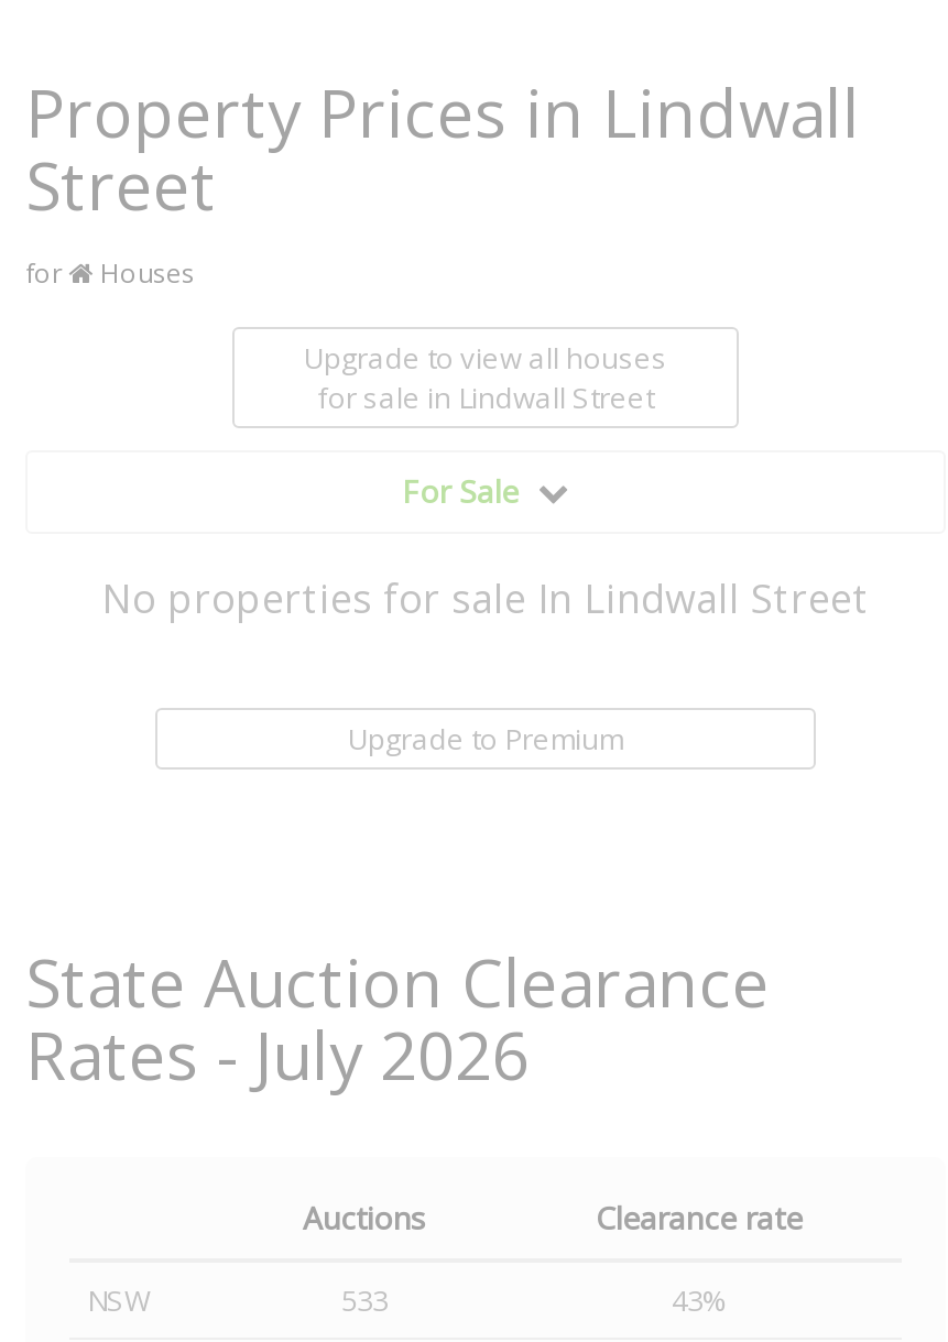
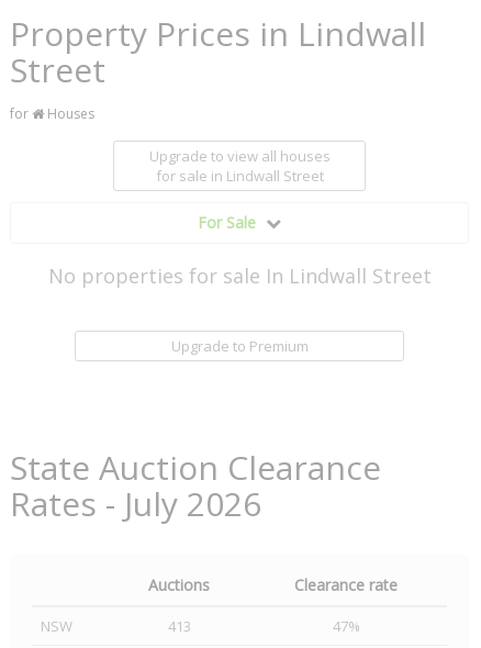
- 533
+ 413

- 43%
+ 47%
